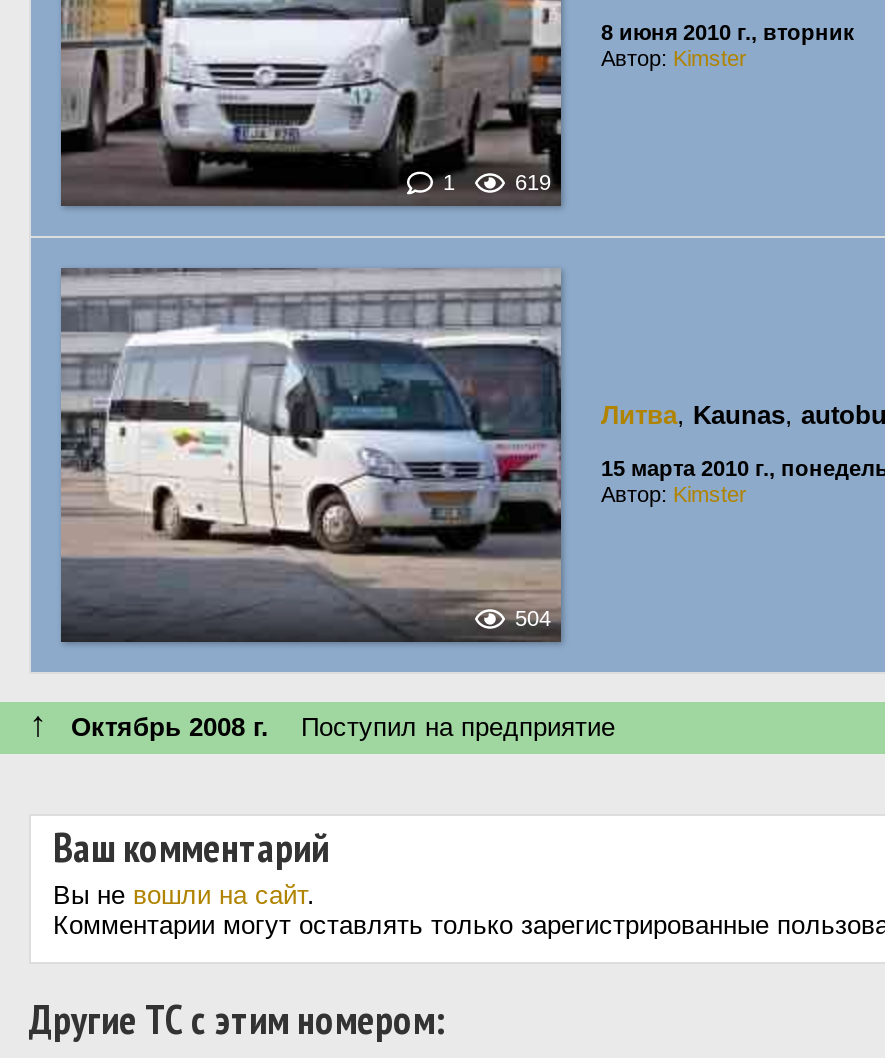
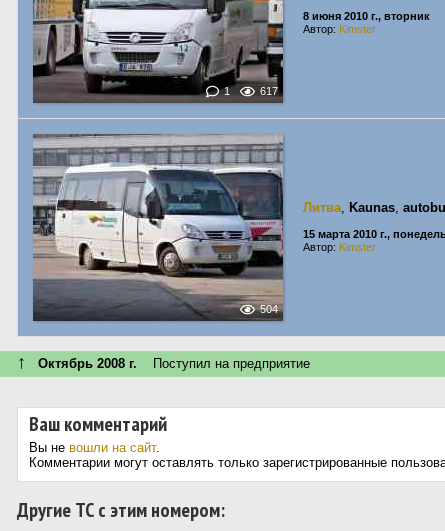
- 619
+ 617
